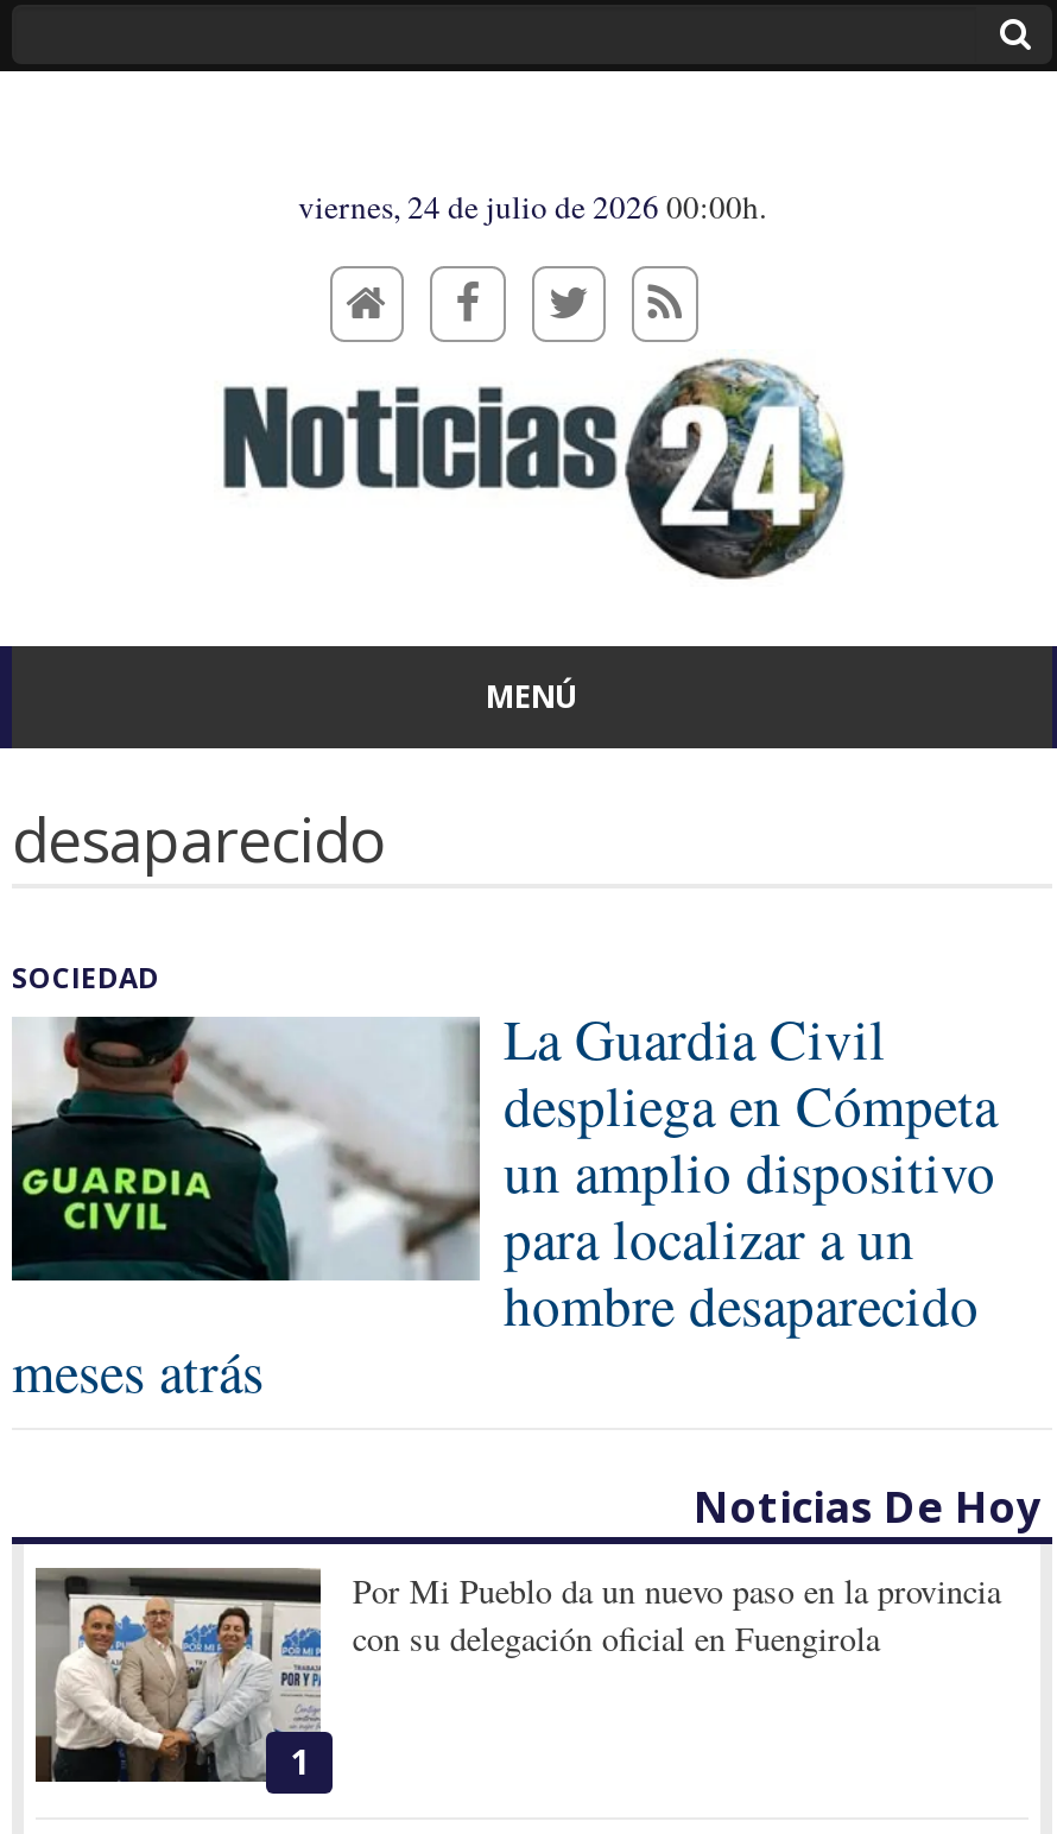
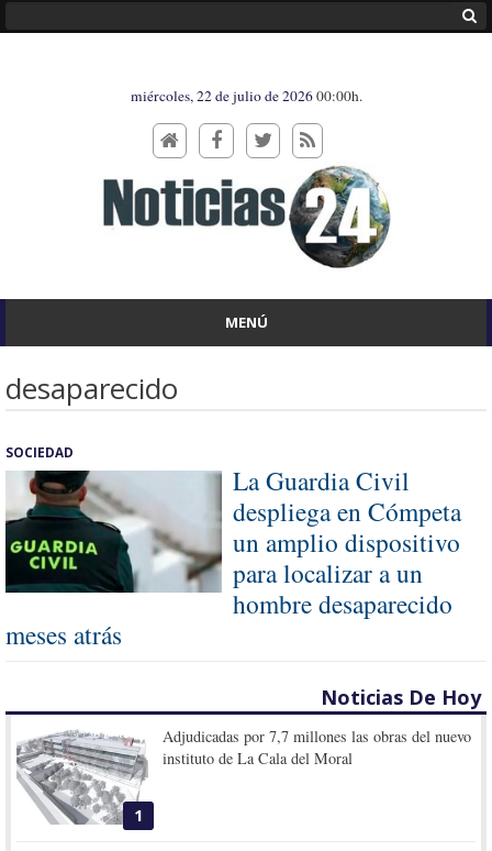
- viernes, 24 de julio de 2026 00:00h.
+ miércoles, 22 de julio de 2026 00:00h.

- [image]
- Por Mi Pueblo da un nuevo paso en la provincia
- con su delegación oficial en Fuengirola
+ [image]
+ Adjudicadas por 7,7 millones las obras del nuevo
+ instituto de La Cala del Moral
